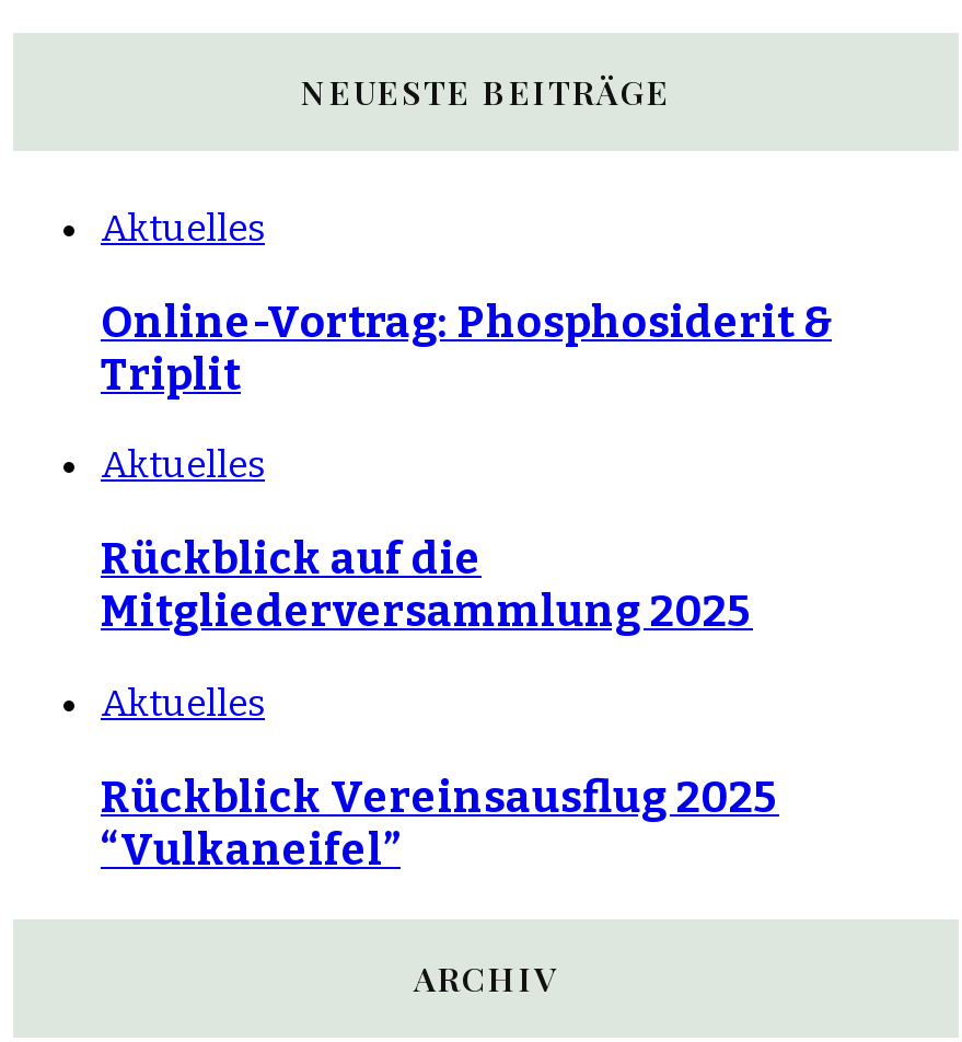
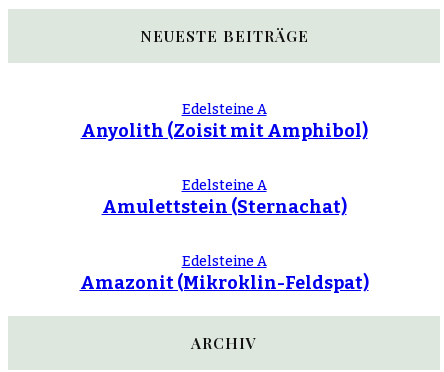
- Aktuelles
- Online-Vortrag: Phosphosiderit &
- Triplit
- Aktuelles
- Rückblick auf die
- Mitgliederversammlung 2025
- Aktuelles
- Rückblick Vereinsausflug 2025
- “Vulkaneifel”
+ Edelsteine A
+ Anyolith (Zoisit mit Amphibol)
+ Edelsteine A
+ Amulettstein (Sternachat)
+ Edelsteine A
+ Amazonit (Mikroklin-Feldspat)
